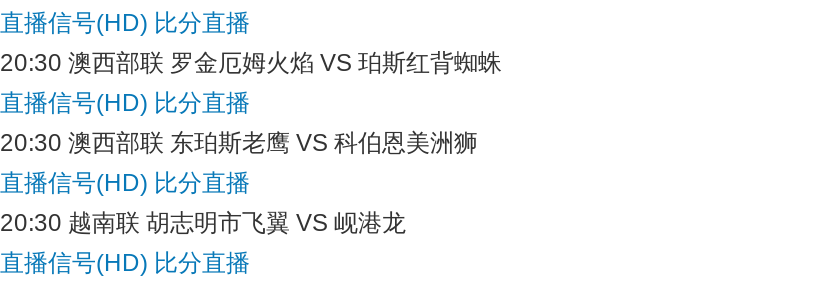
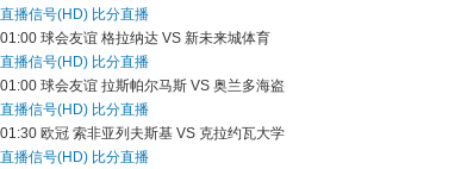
- 20:30 澳西部联罗金厄姆火焰 VS 珀斯红背蜘蛛
+ 01:00 球会友谊格拉纳达 VS 新未来城体育

- 20:30 澳西部联东珀斯老鹰 VS 科伯恩美洲狮
+ 01:00 球会友谊拉斯帕尔马斯 VS 奥兰多海盗

- 20:30 越南联胡志明市飞翼 VS 岘港龙
+ 01:30 欧冠索非亚列夫斯基 VS 克拉约瓦大学
